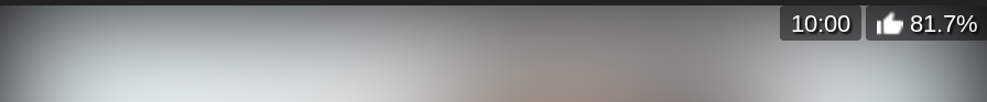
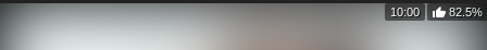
- 81.7%
+ 82.5%
